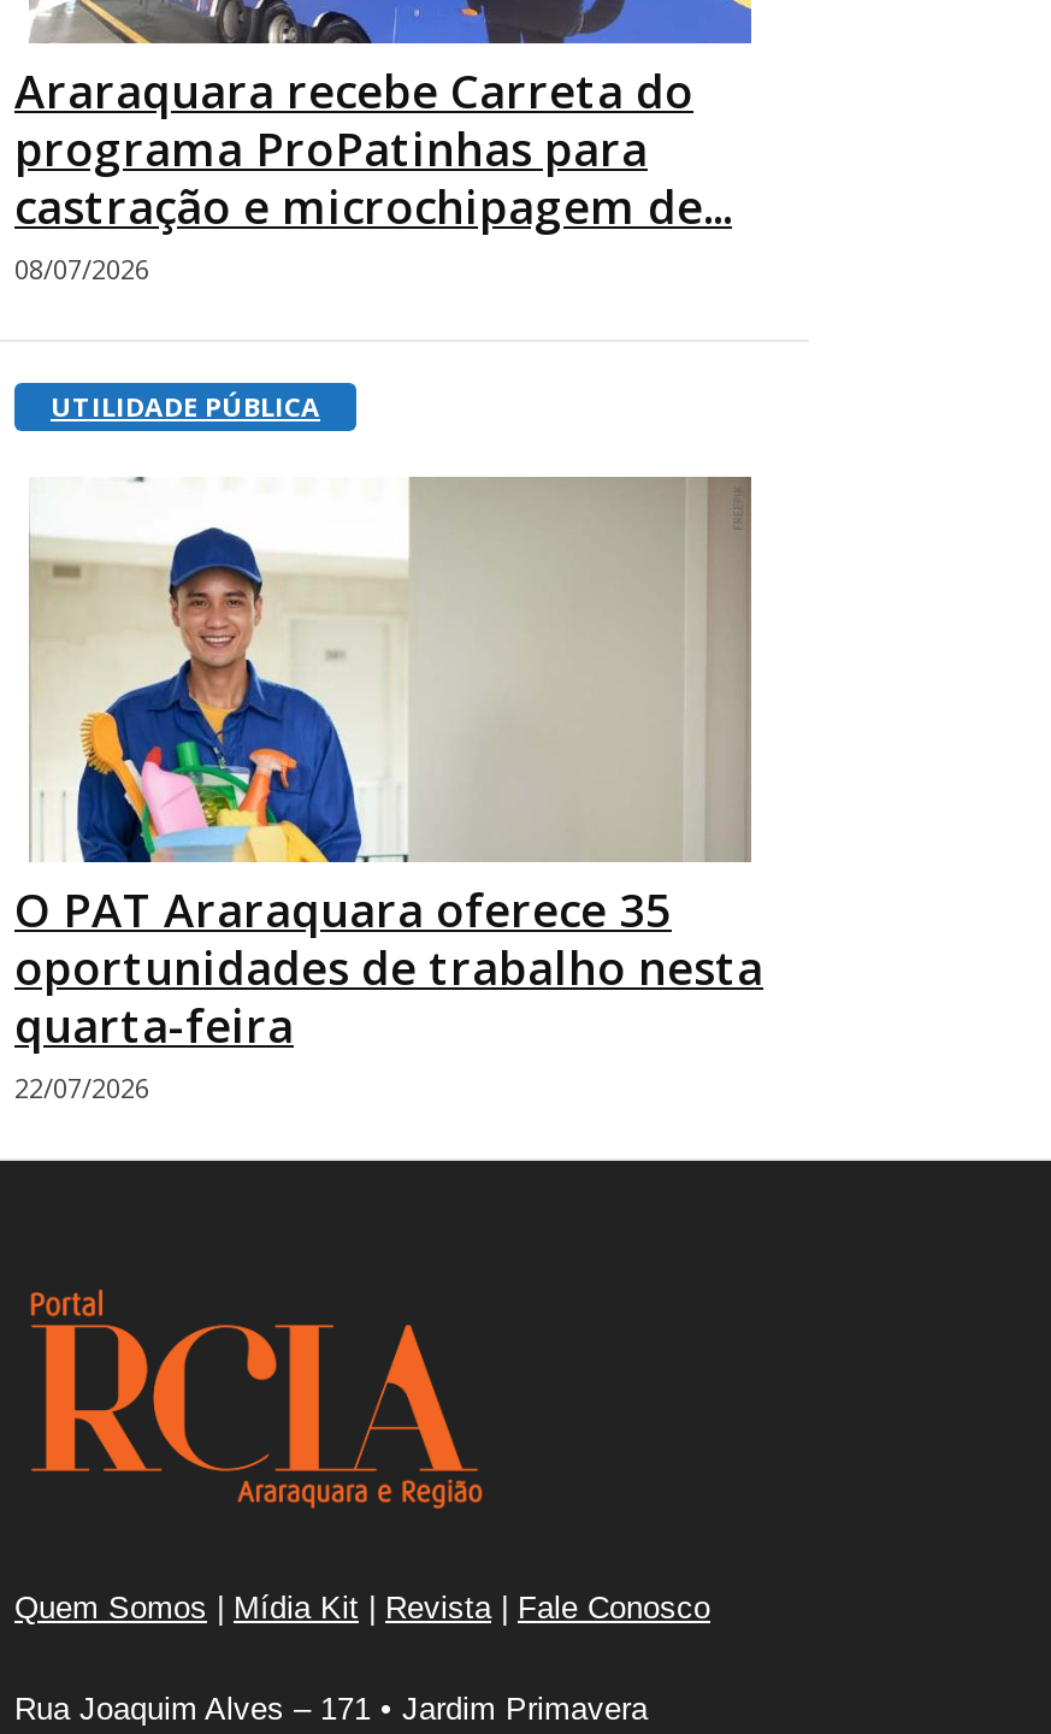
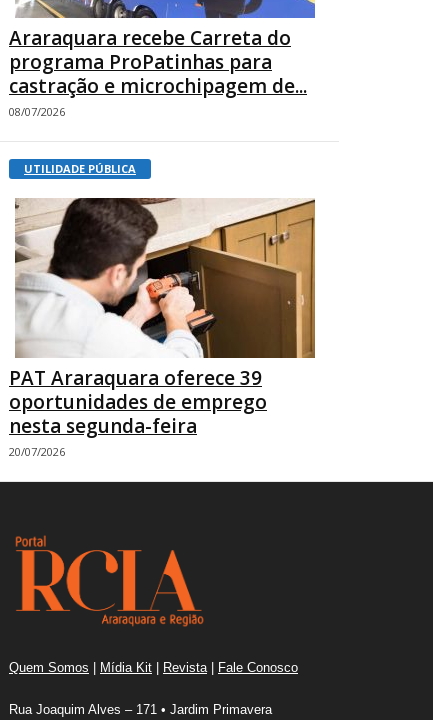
- [image]
- O PAT Araraquara oferece 35
- oportunidades de trabalho nesta
- quarta-feira
- 22/07/2026
+ [image]
+ PAT Araraquara oferece 39
+ oportunidades de emprego
+ nesta segunda-feira
+ 20/07/2026
